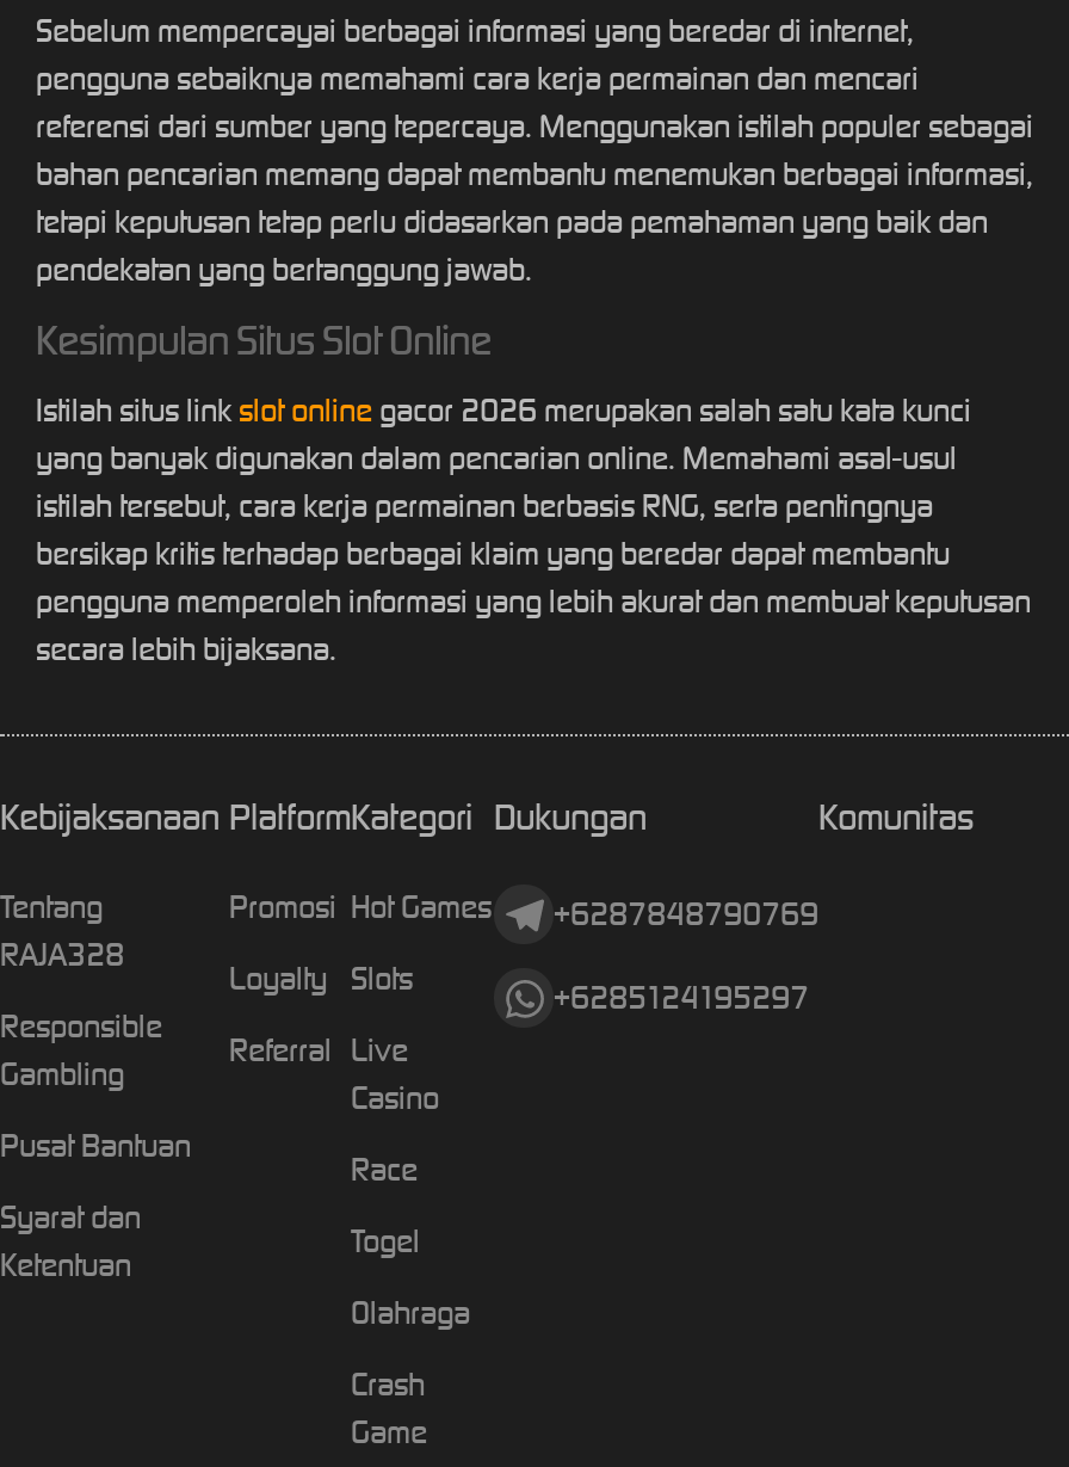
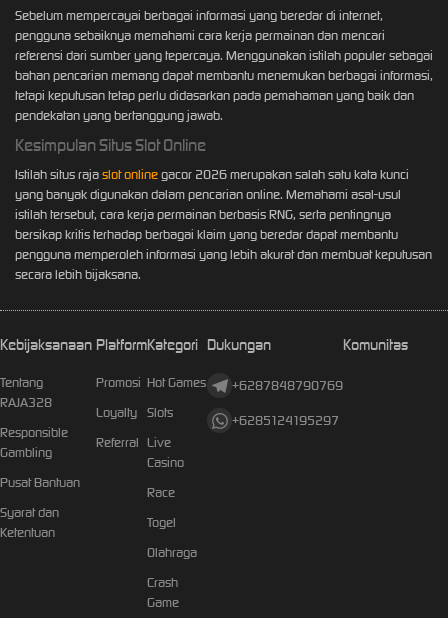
- Istilah situs link slot online gacor 2026 merupakan salah satu kata kunci
+ Istilah situs raja slot online gacor 2026 merupakan salah satu kata kunci
